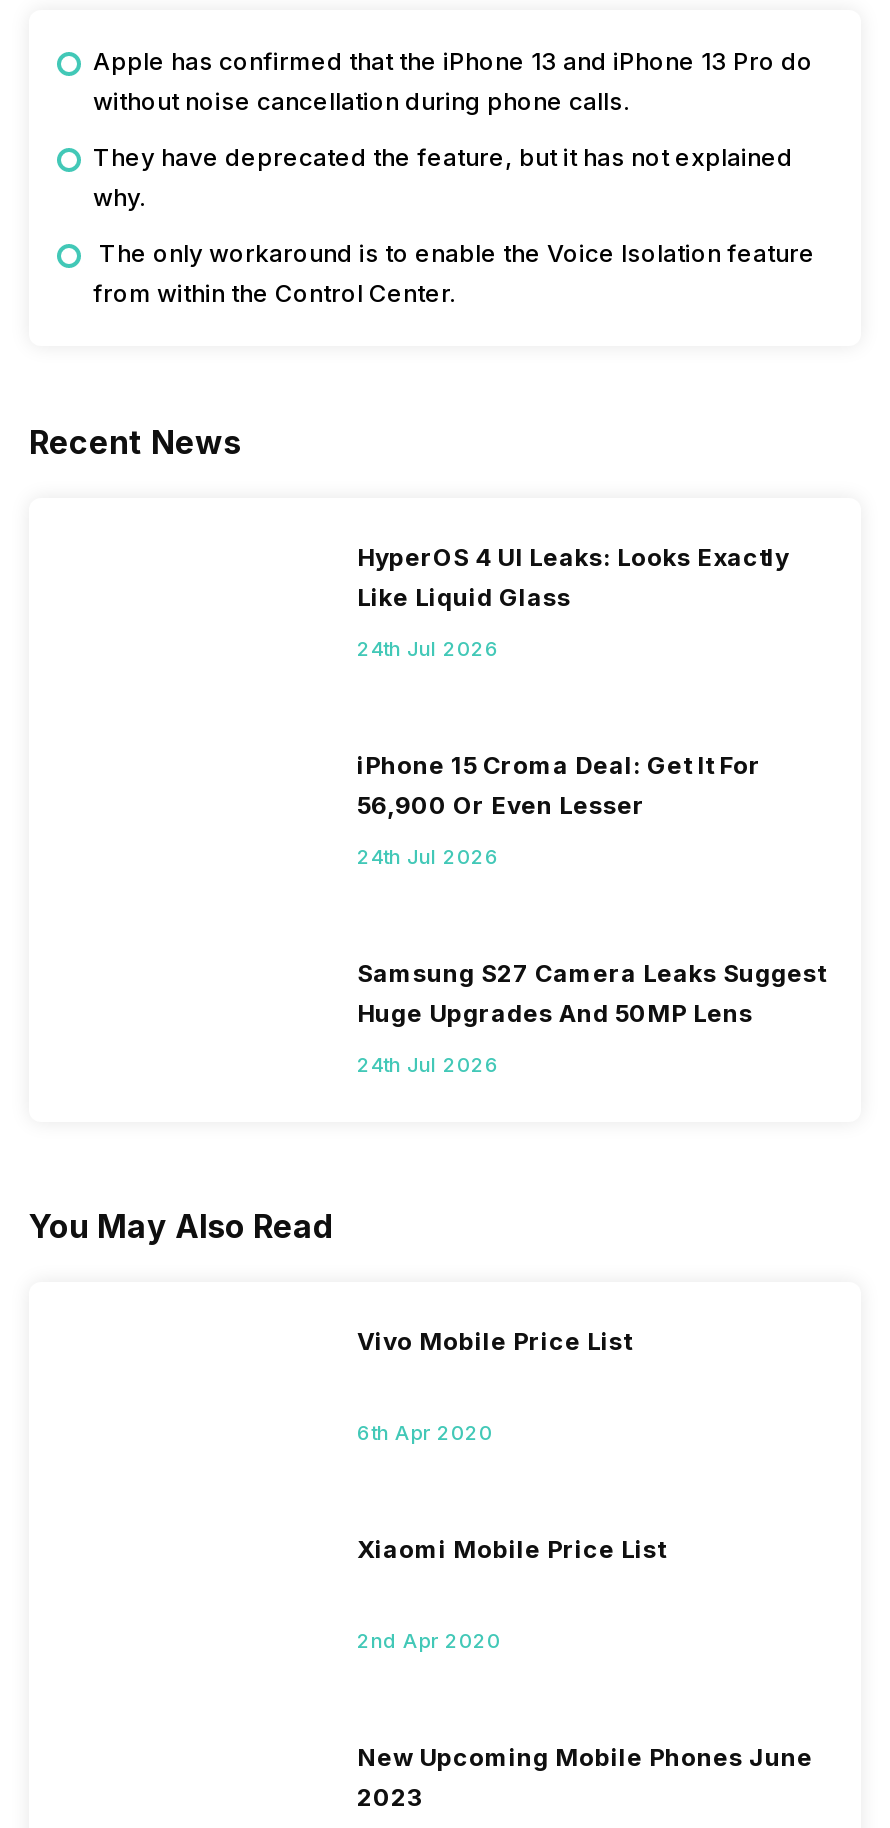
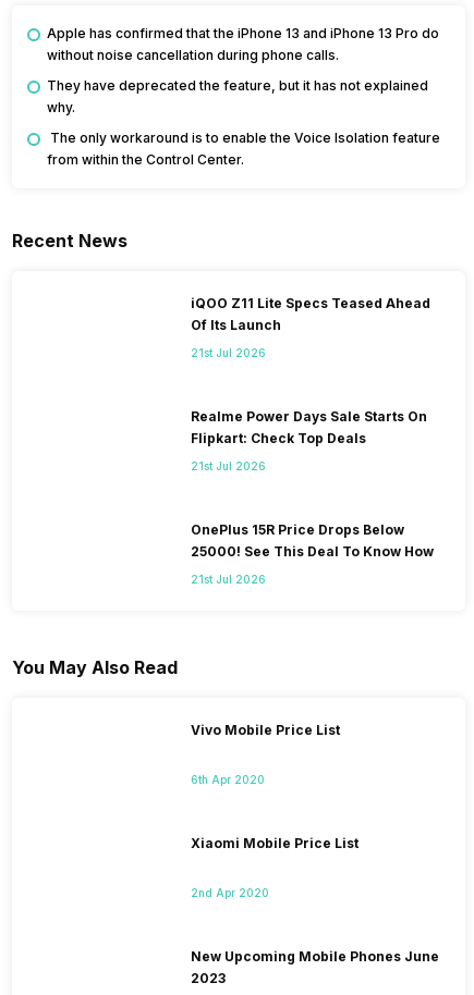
- HyperOS 4 UI Leaks: Looks Exactly
- Like Liquid Glass
+ iQOO Z11 Lite Specs Teased Ahead
+ Of Its Launch

- 24th Jul 2026
+ 21st Jul 2026

- iPhone 15 Croma Deal: Get It For
- 56,900 Or Even Lesser
+ Realme Power Days Sale Starts On
+ Flipkart: Check Top Deals

- 24th Jul 2026
+ 21st Jul 2026

- Samsung S27 Camera Leaks Suggest
- Huge Upgrades And 50MP Lens
+ OnePlus 15R Price Drops Below
+ 25000! See This Deal To Know How

- 24th Jul 2026
+ 21st Jul 2026
